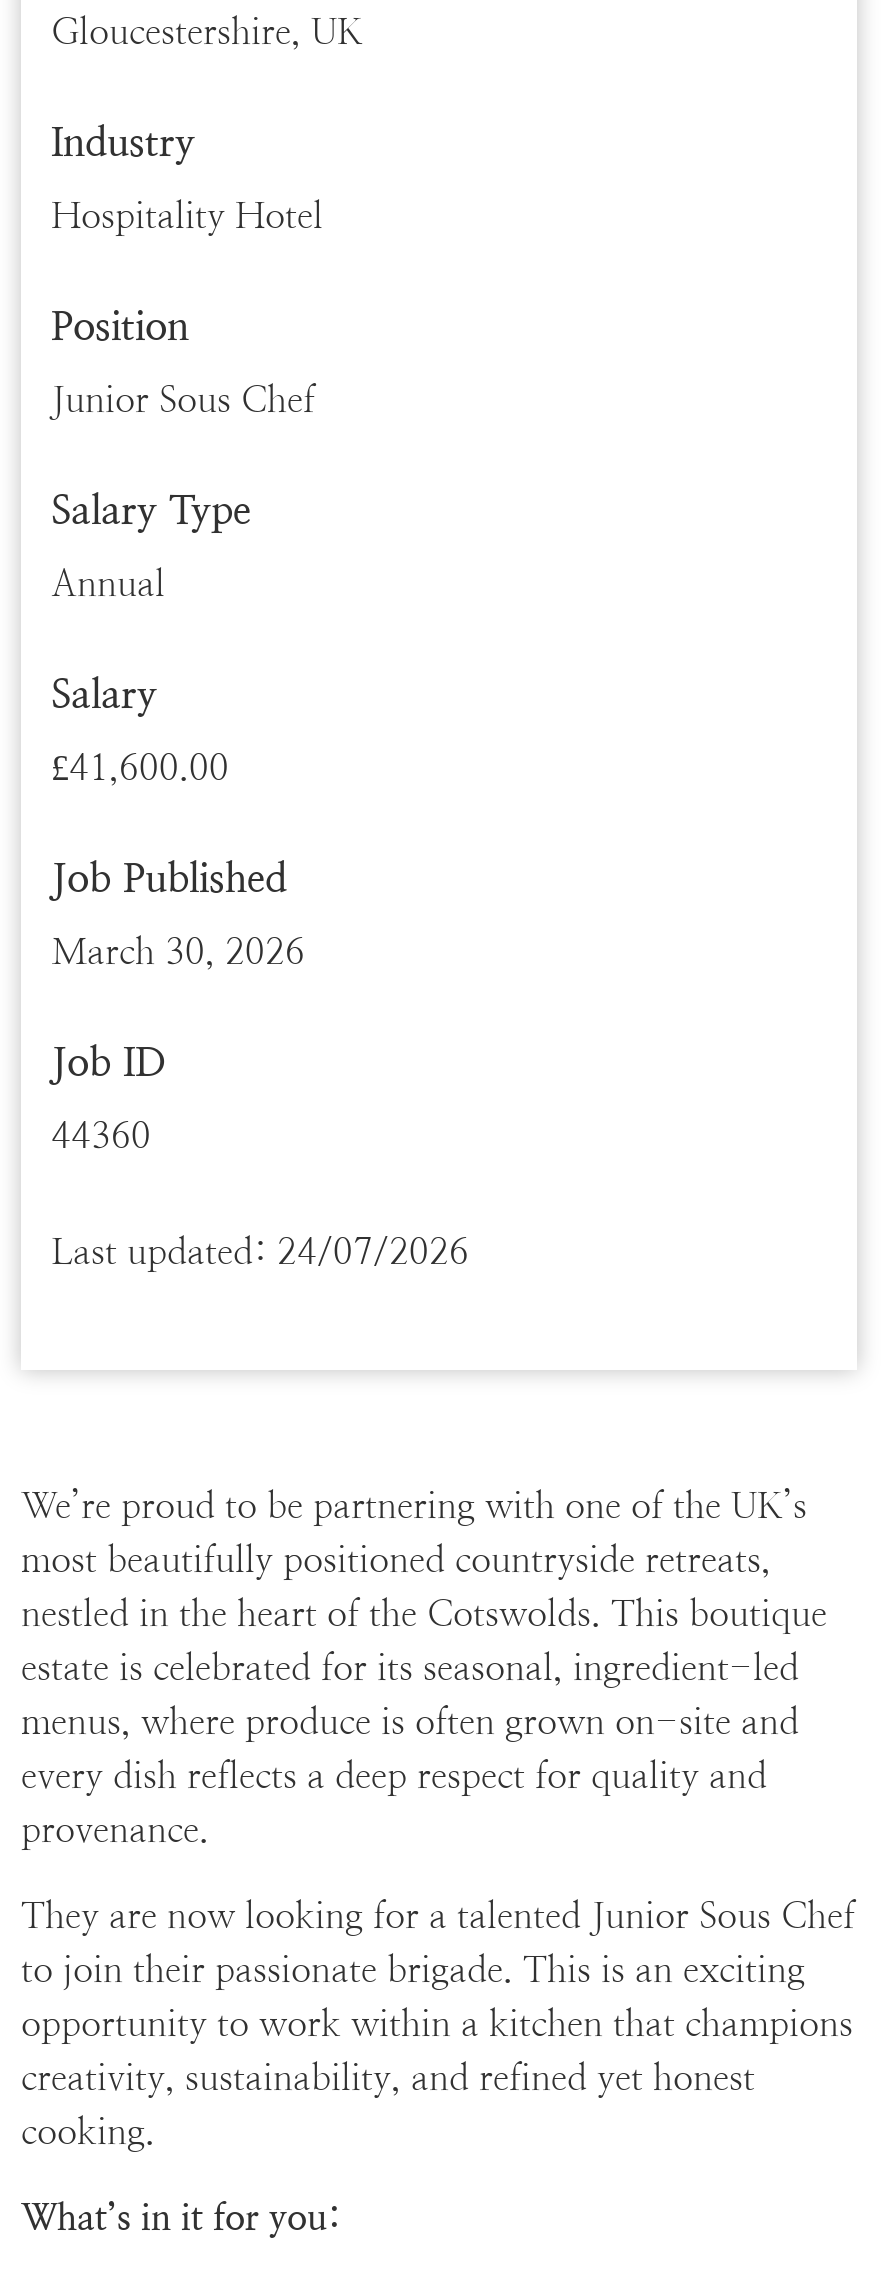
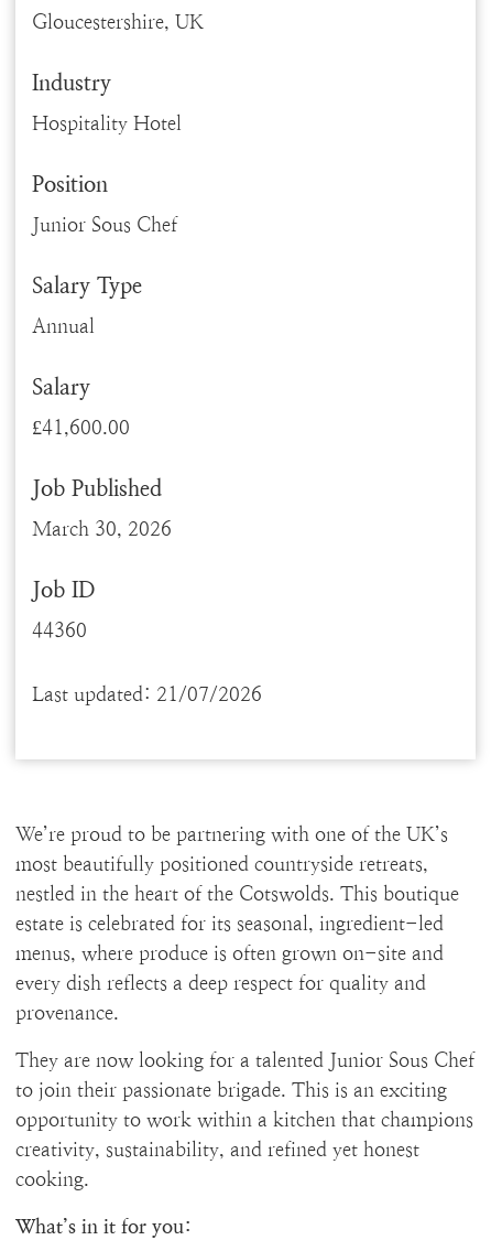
- Last updated: 24/07/2026
+ Last updated: 21/07/2026
